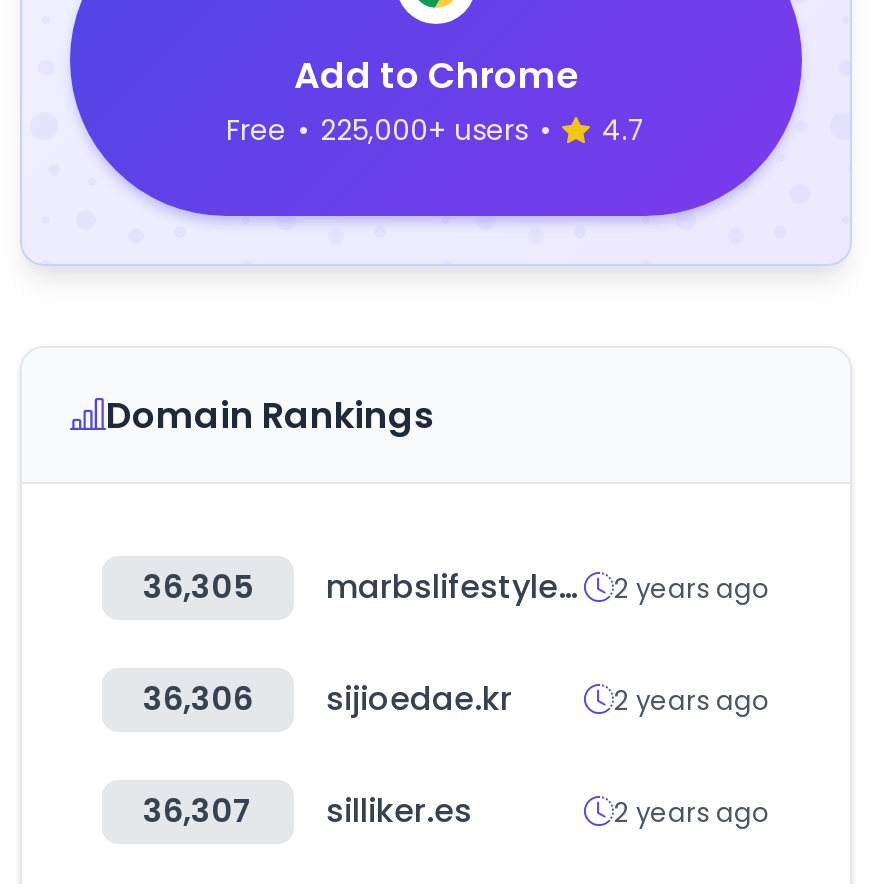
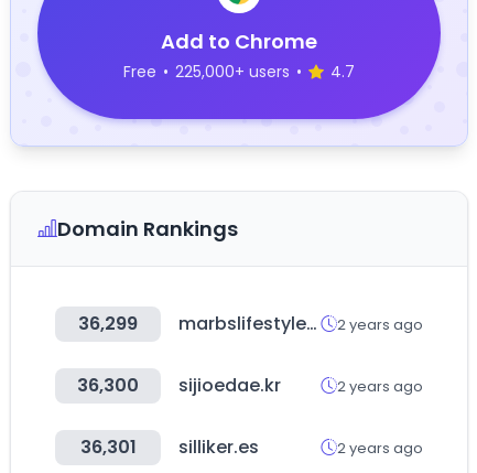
- 36,305
+ 36,299

- 36,306 sijioedae.kr
+ 36,300 sijioedae.kr

- 36,307 silliker.es
+ 36,301 silliker.es
